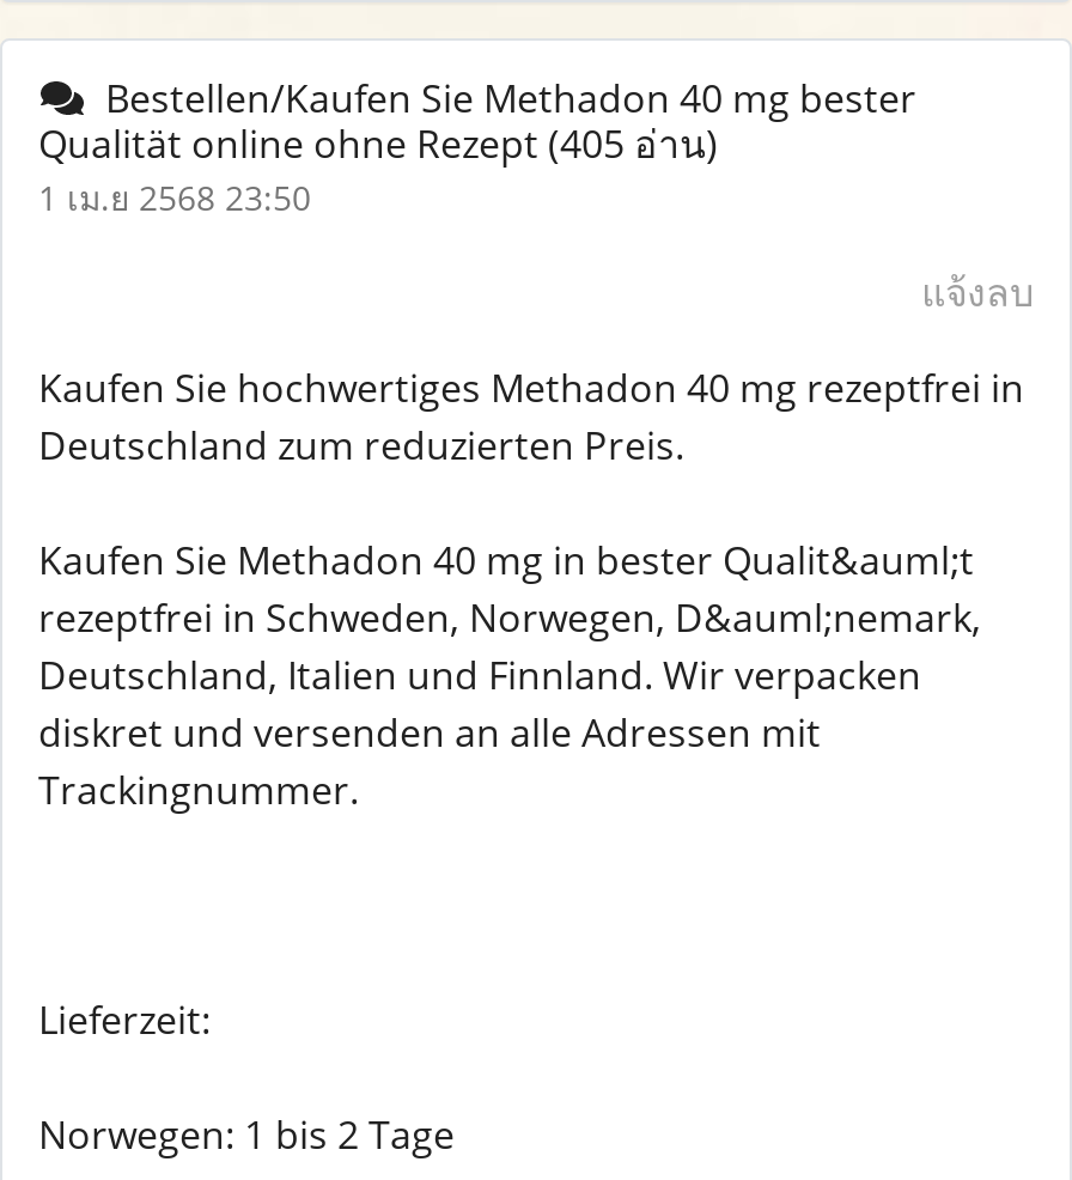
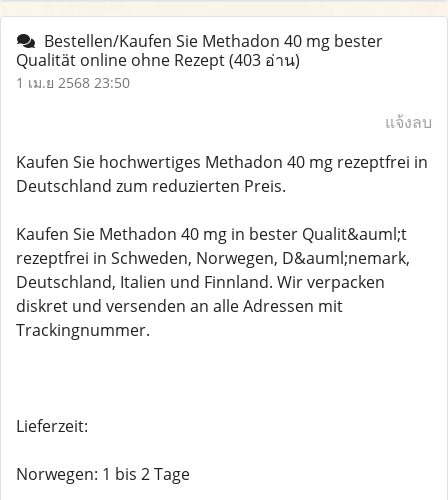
- Qualität online ohne Rezept (405 อ่าน)
+ Qualität online ohne Rezept (403 อ่าน)
